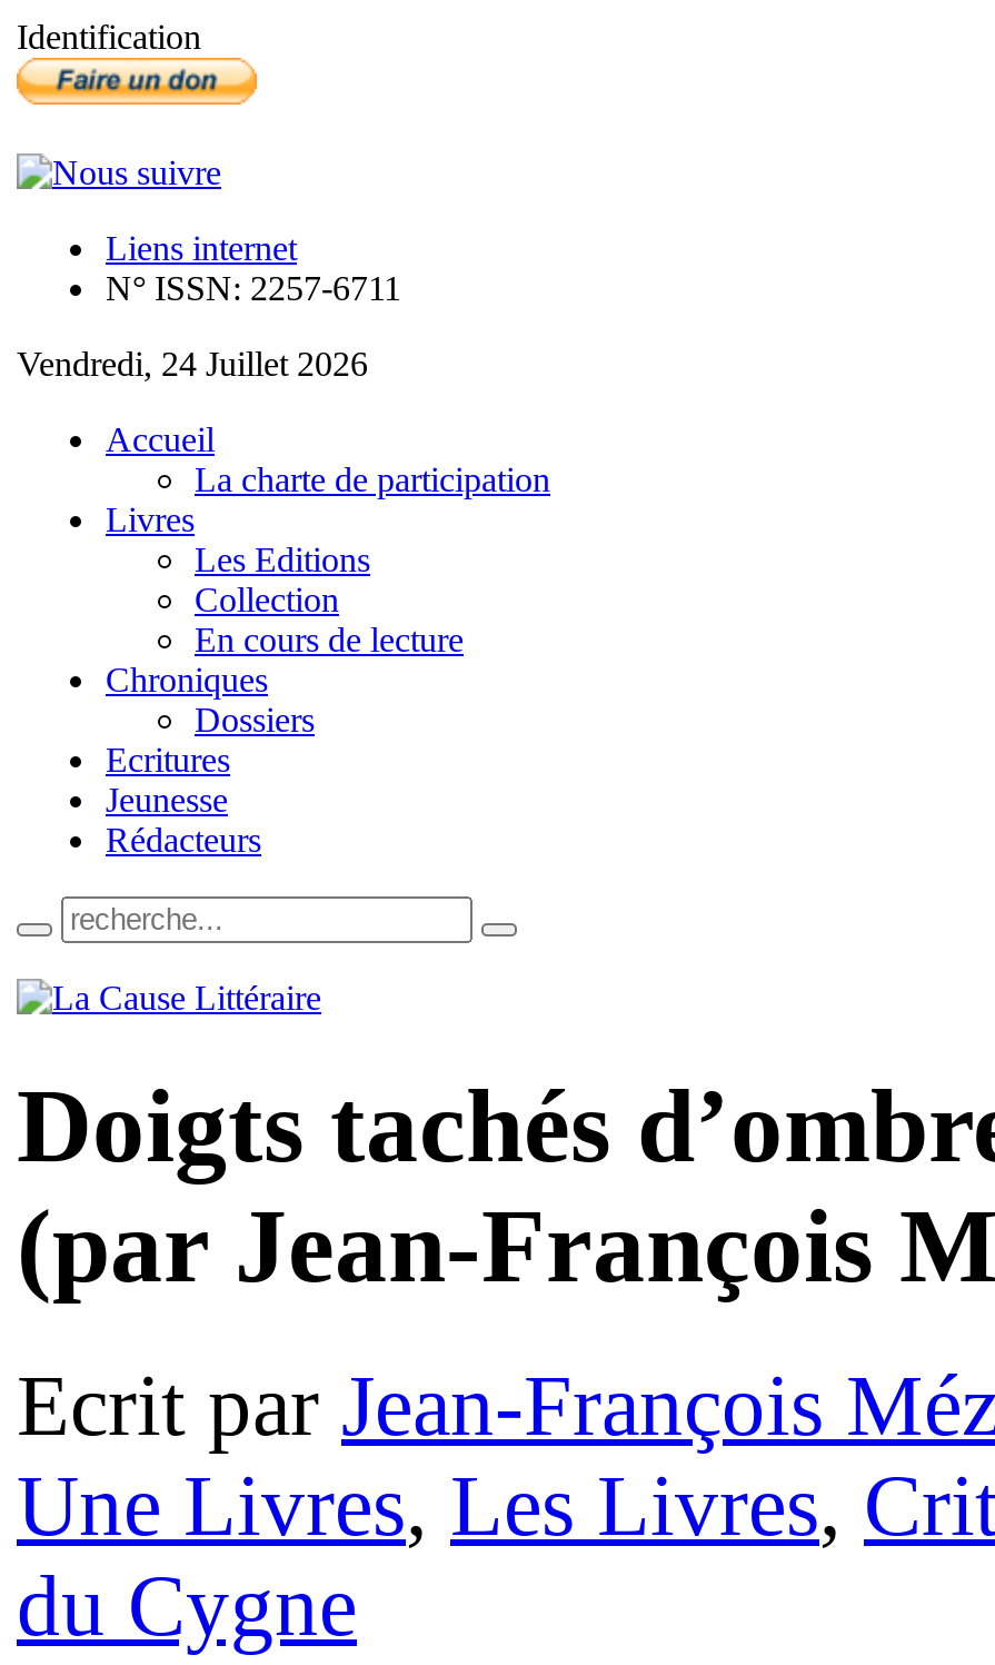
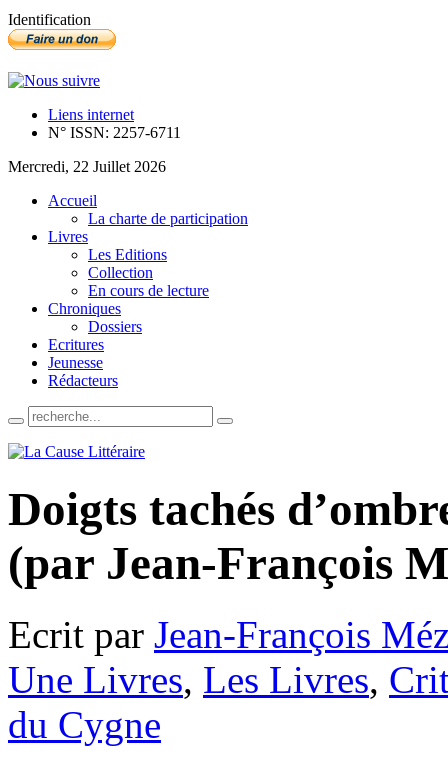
- Vendredi, 24 Juillet 2026
+ Mercredi, 22 Juillet 2026
